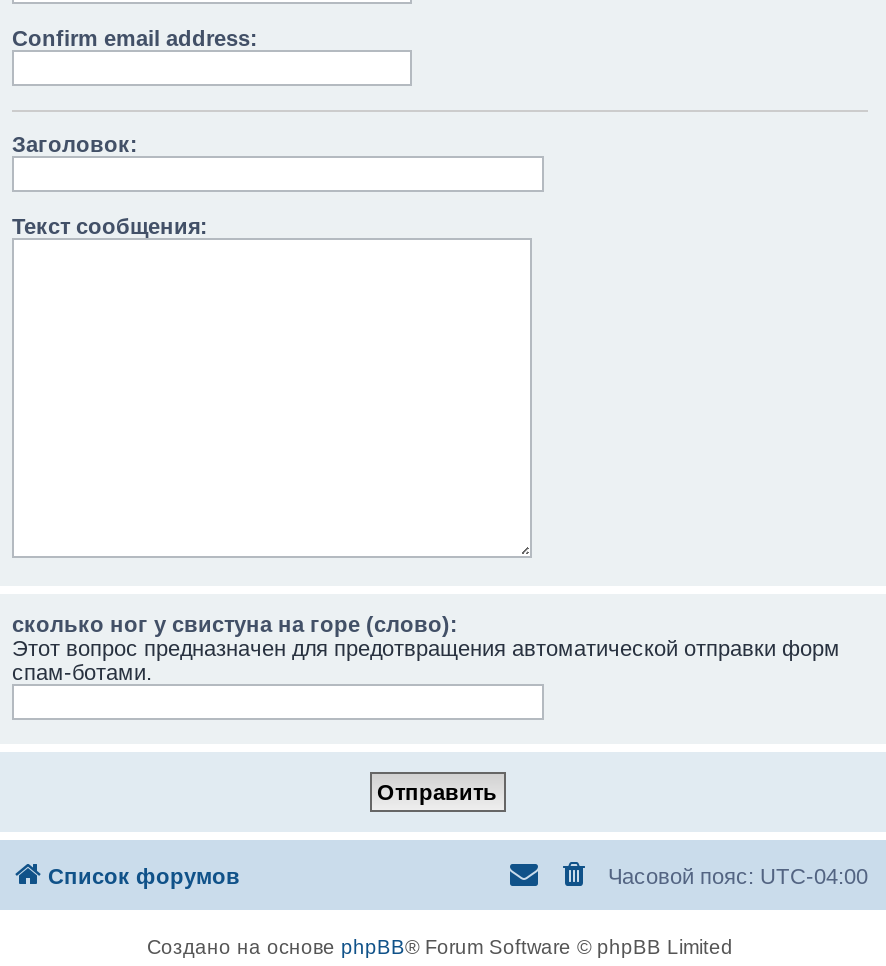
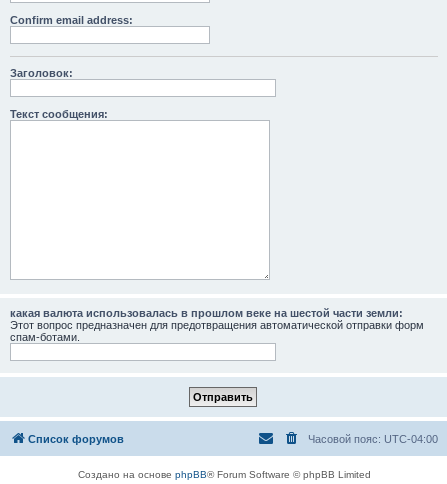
- сколько ног у свистуна на горе (слово):
+ какая валюта использовалась в прошлом веке на шестой части земли:
